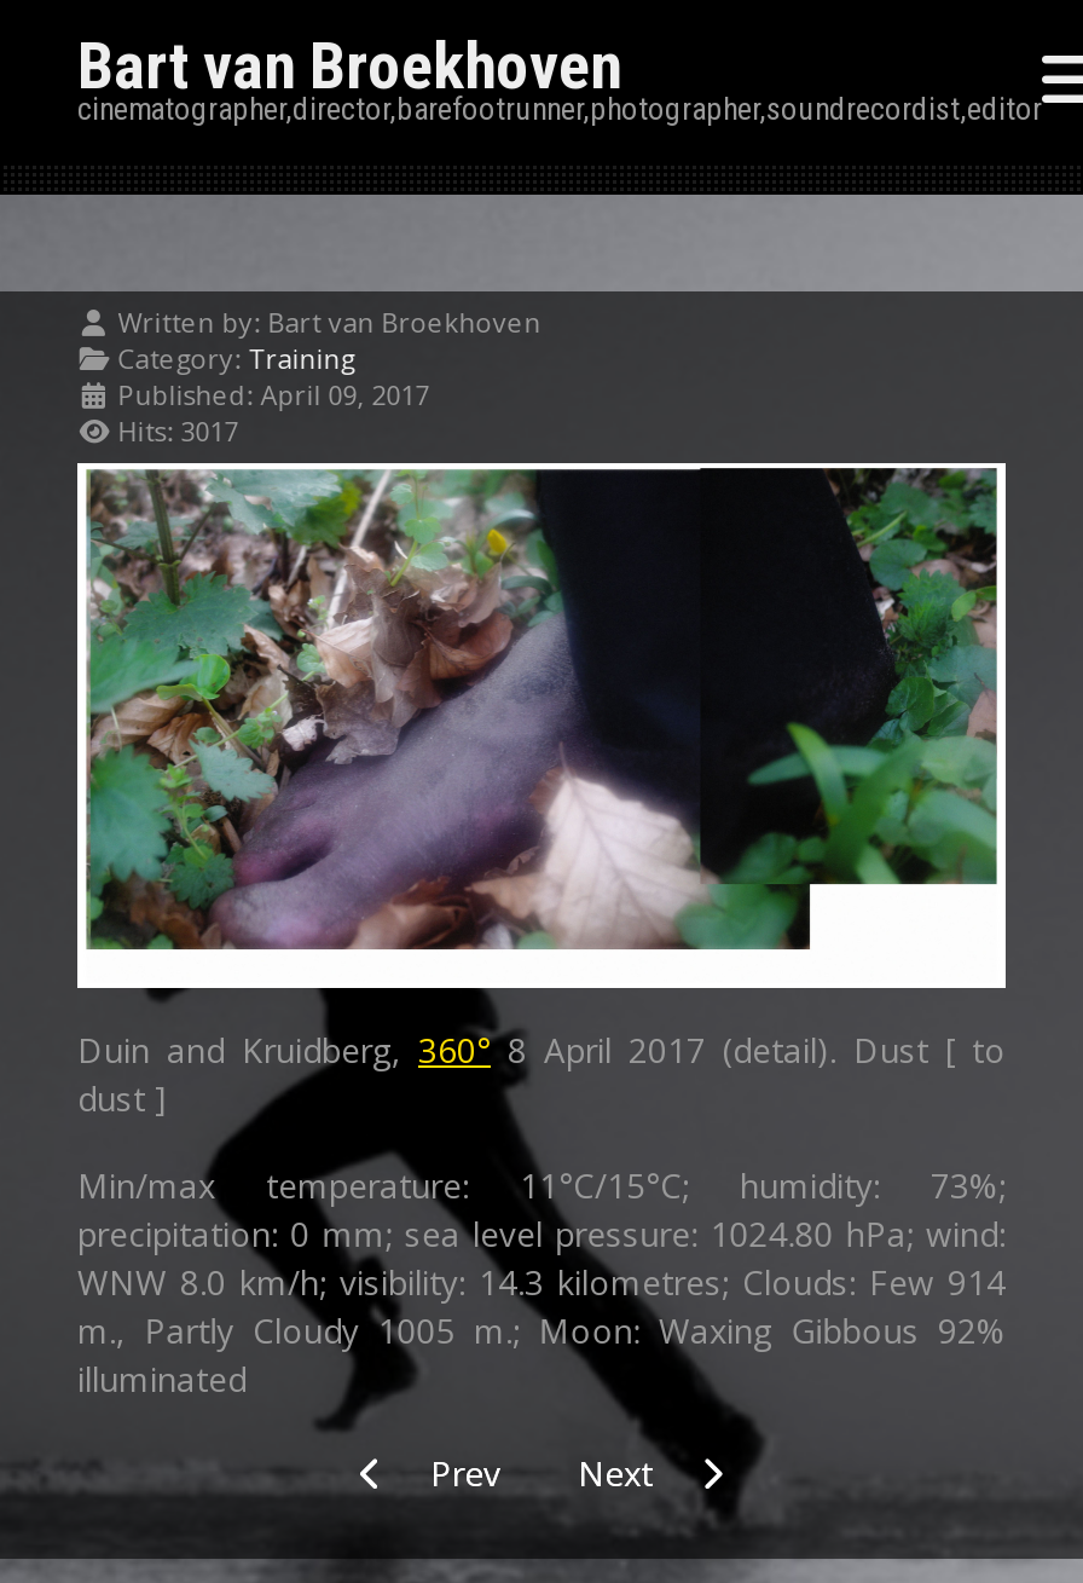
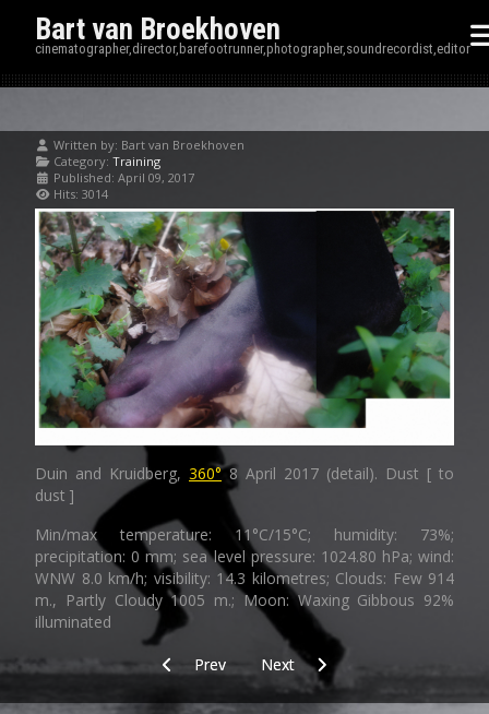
- Hits: 3017
+ Hits: 3014
